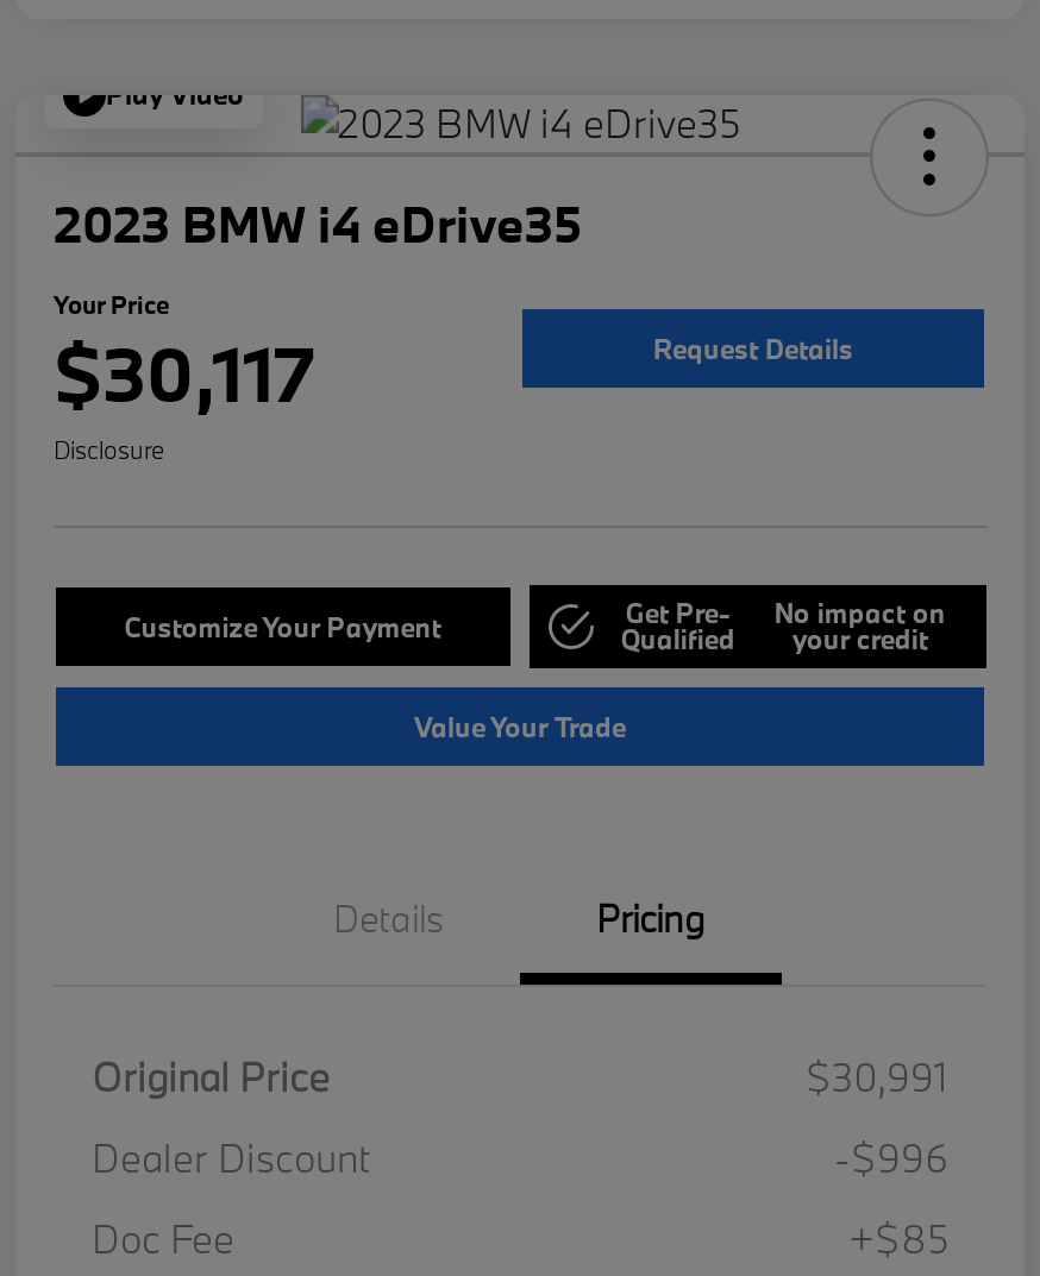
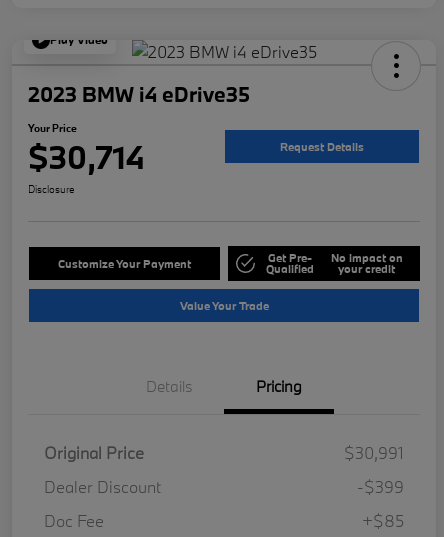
- $30,117
+ $30,714

- -$996
+ -$399
